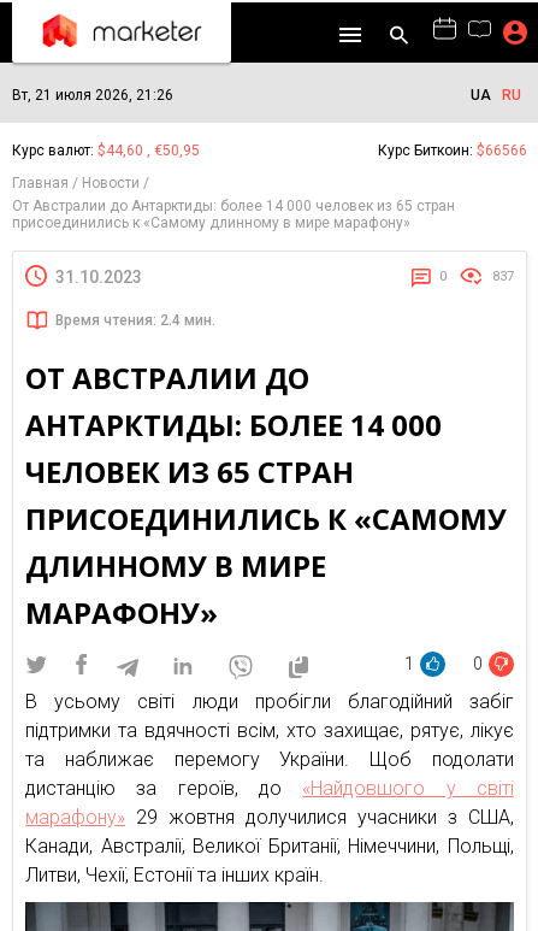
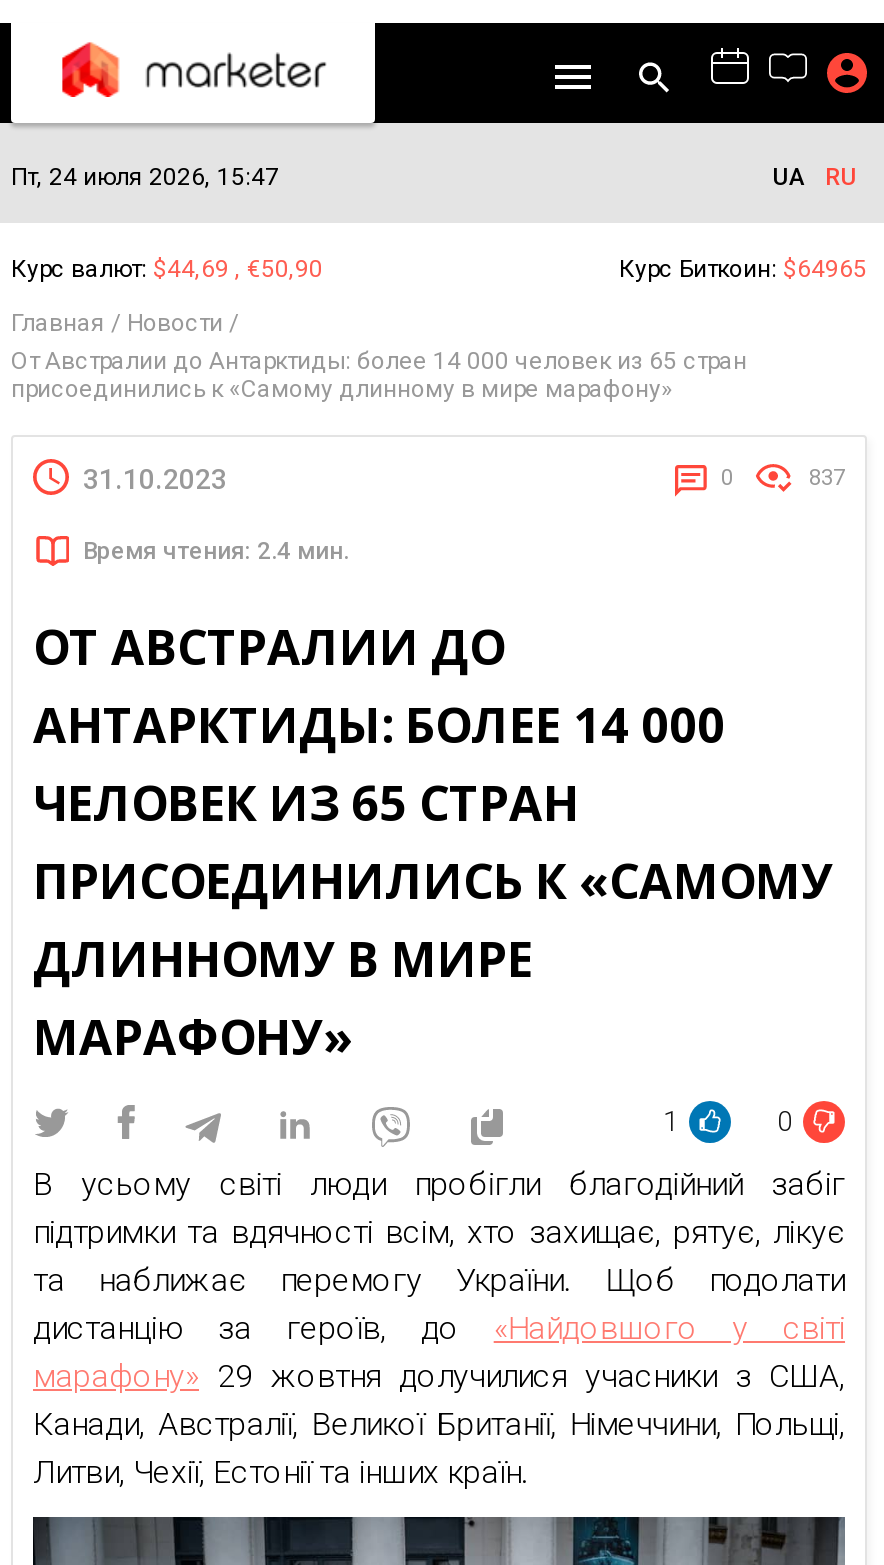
- Вт, 21 июля 2026, 21:26
+ Пт, 24 июля 2026, 15:47

- Курс валют: $44,60 , €50,95
+ Курс валют: $44,69 , €50,90

- Курс Биткоин: $66566
+ Курс Биткоин: $64965
